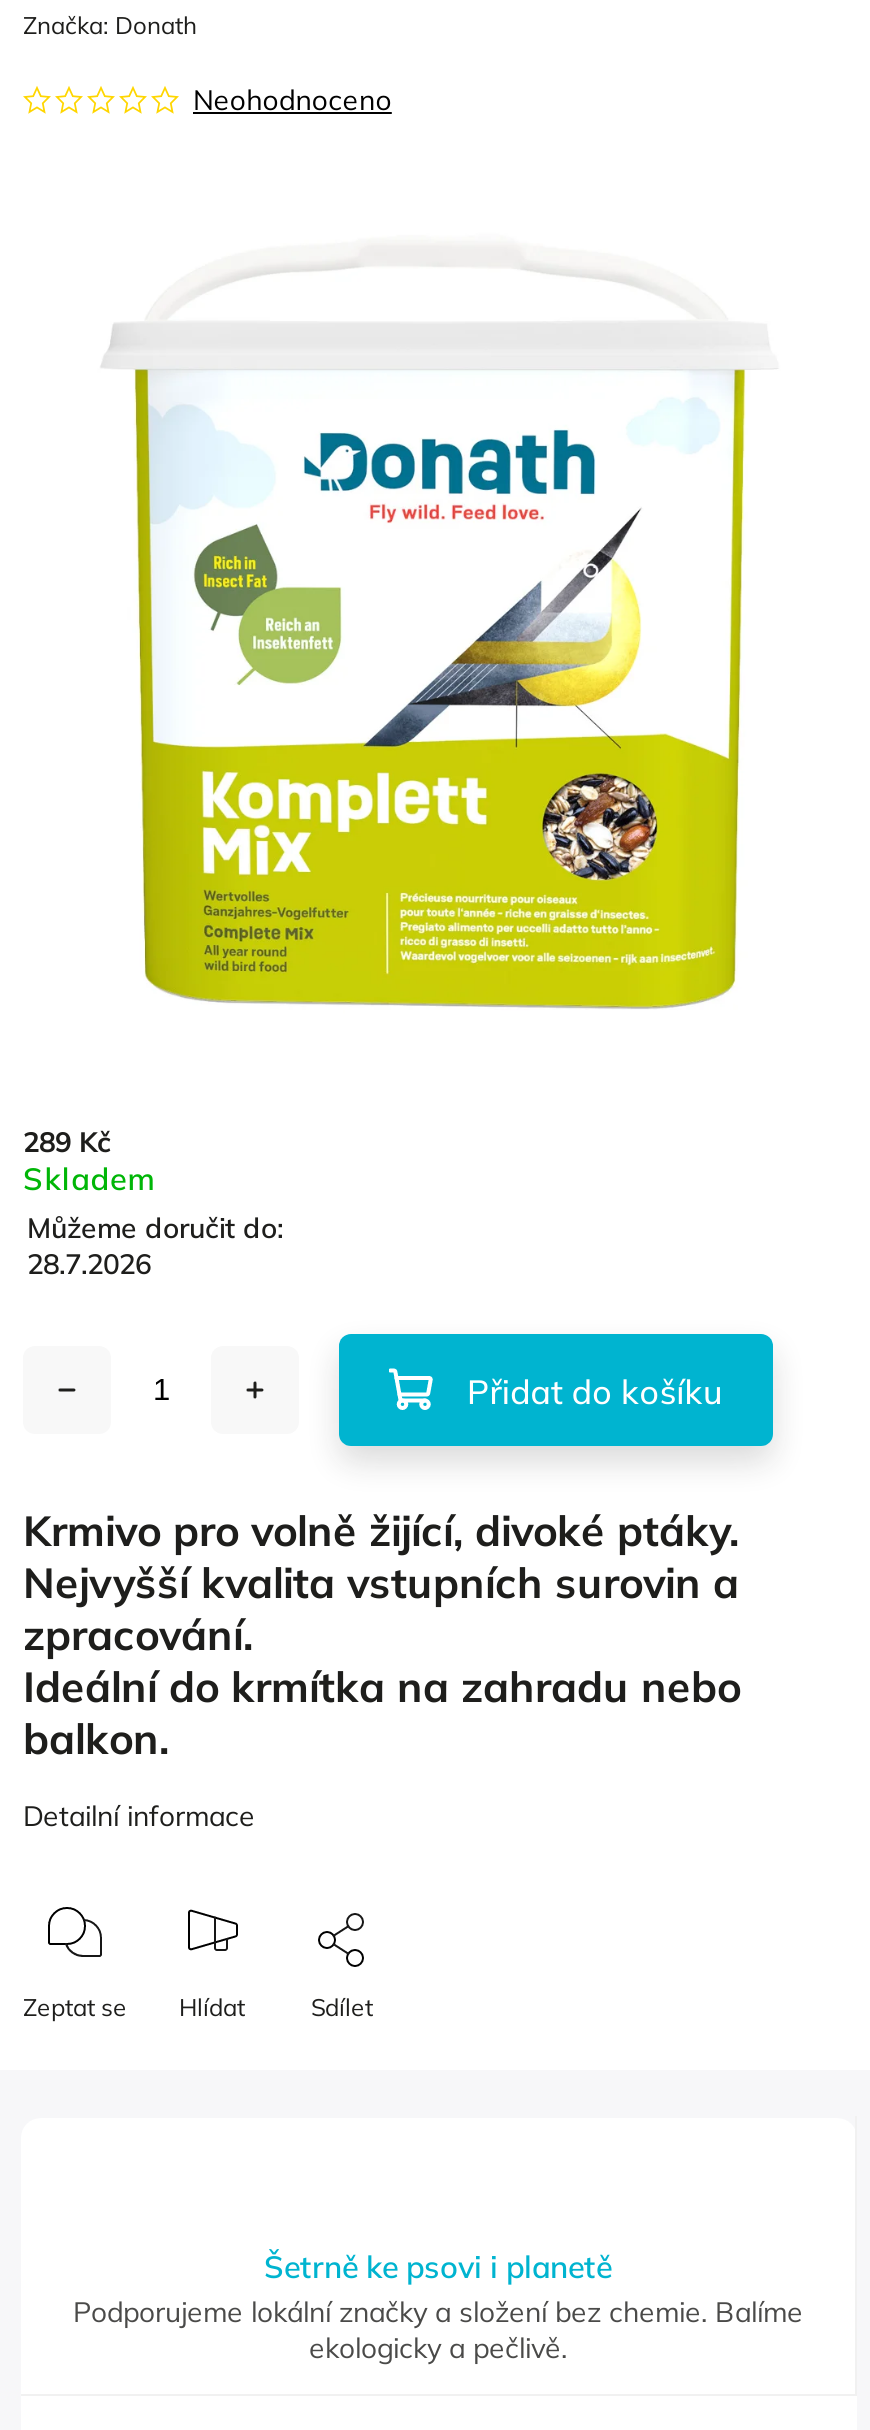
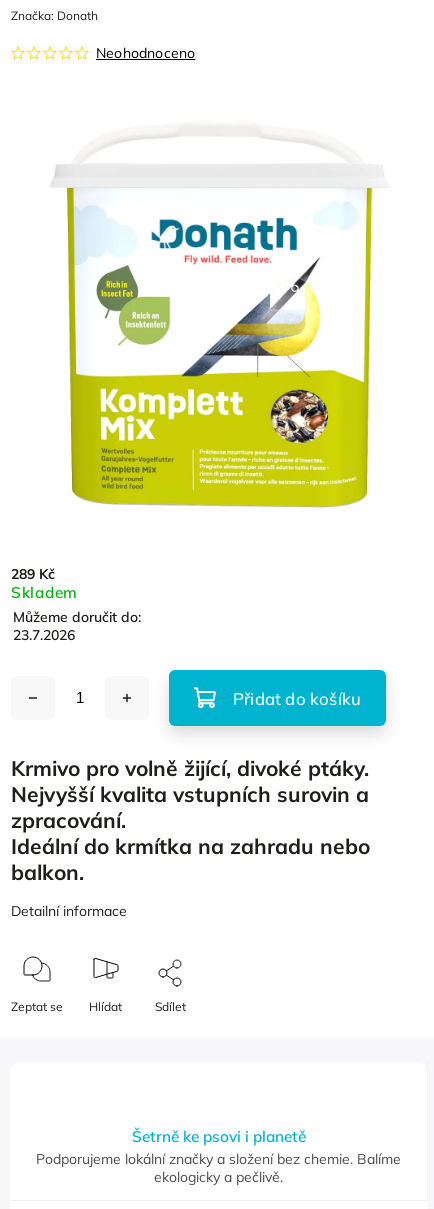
- 28.7.2026
+ 23.7.2026
